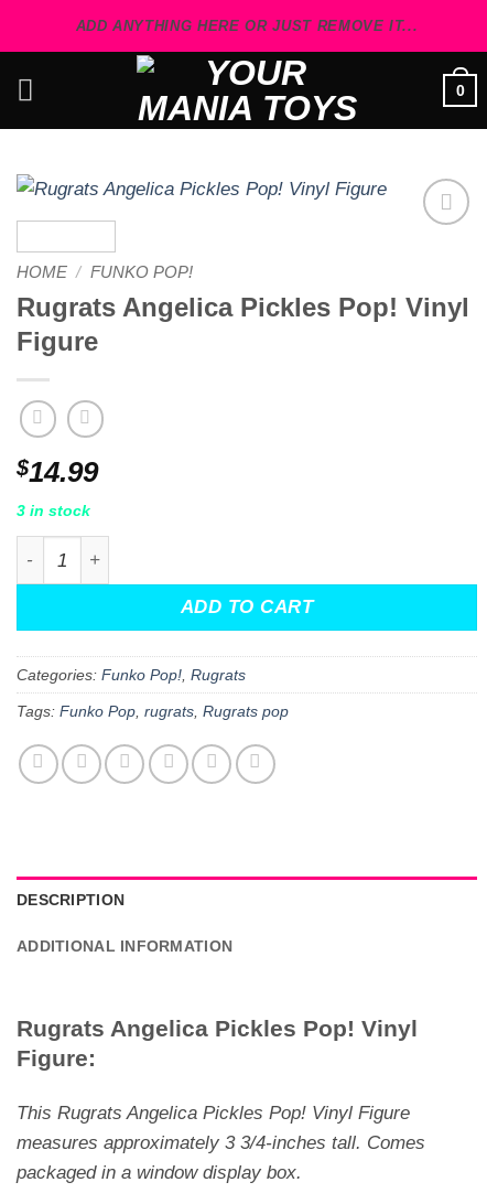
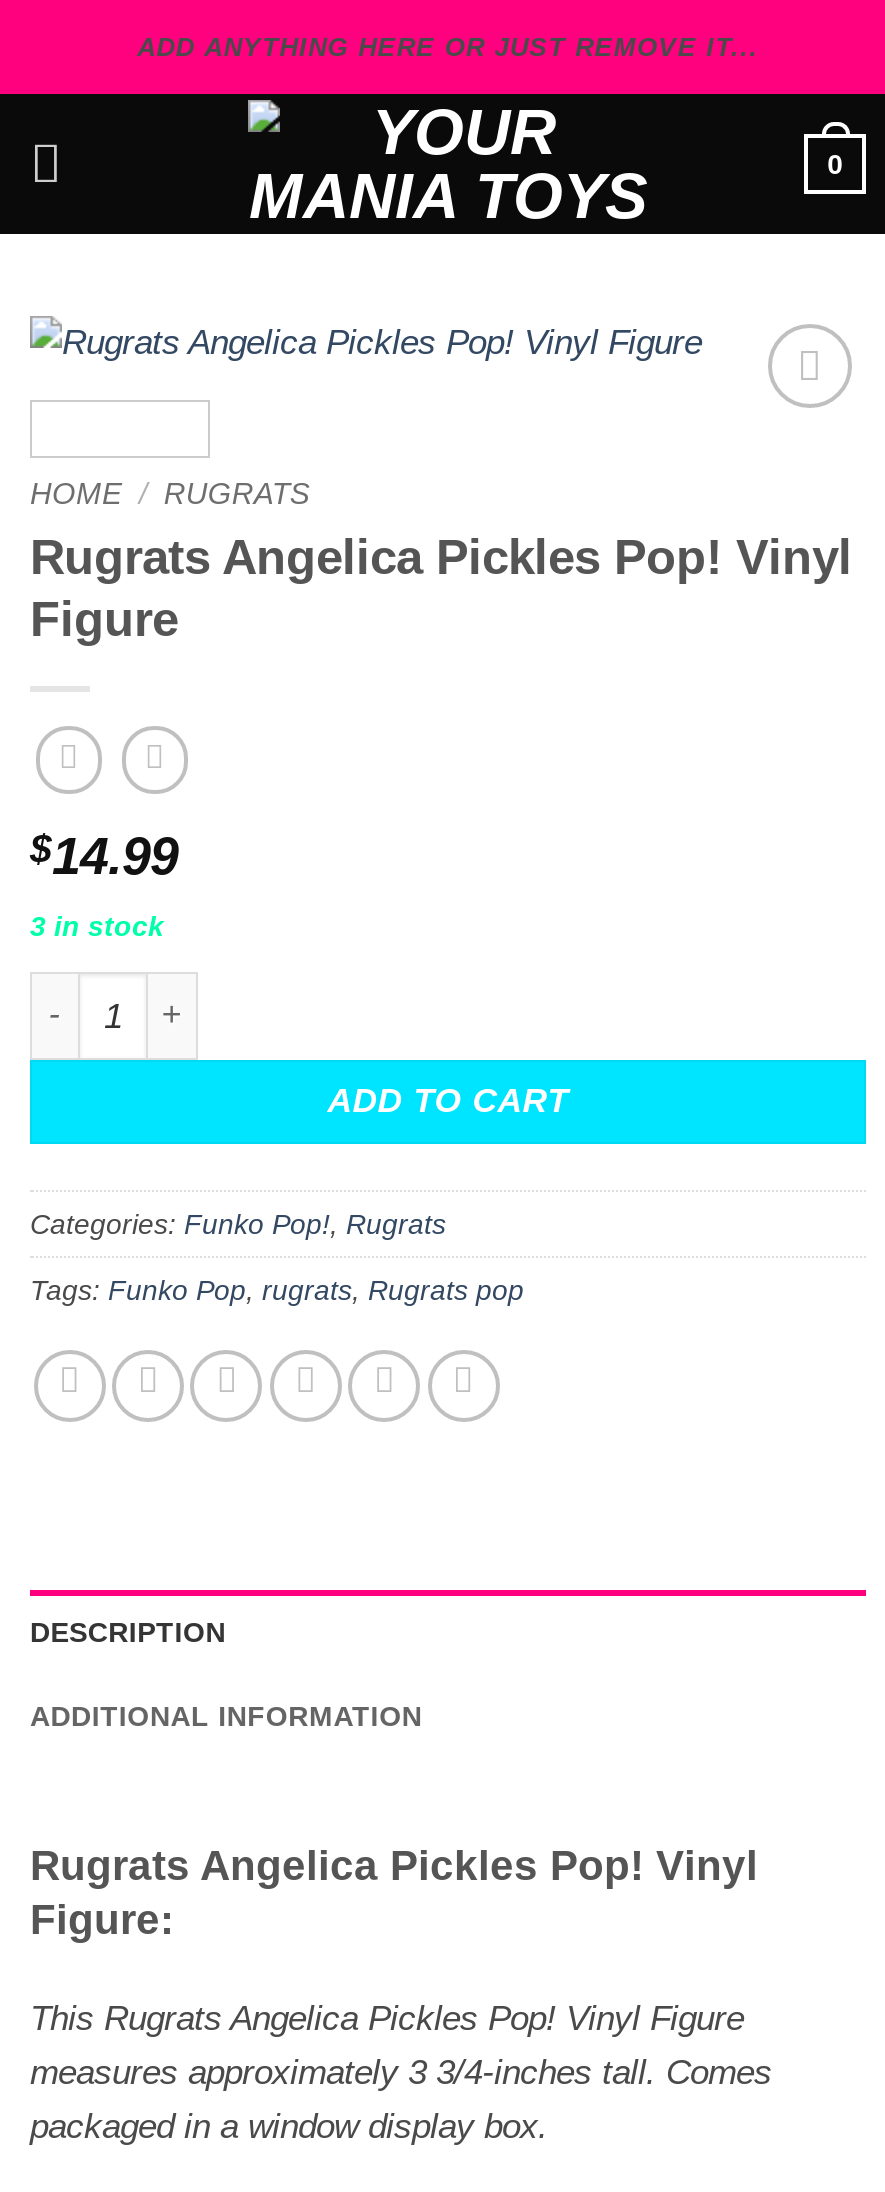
- HOME / FUNKO POP!
+ HOME / RUGRATS
